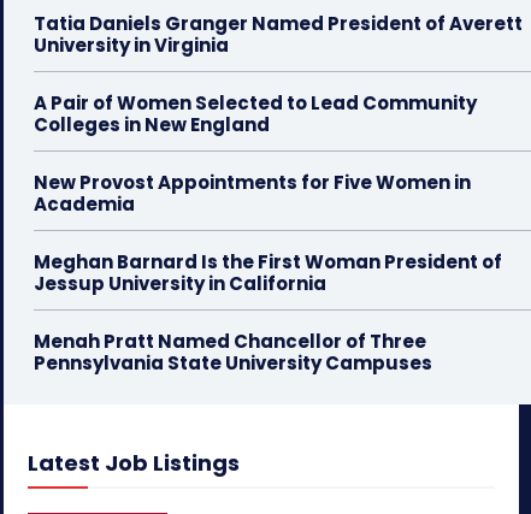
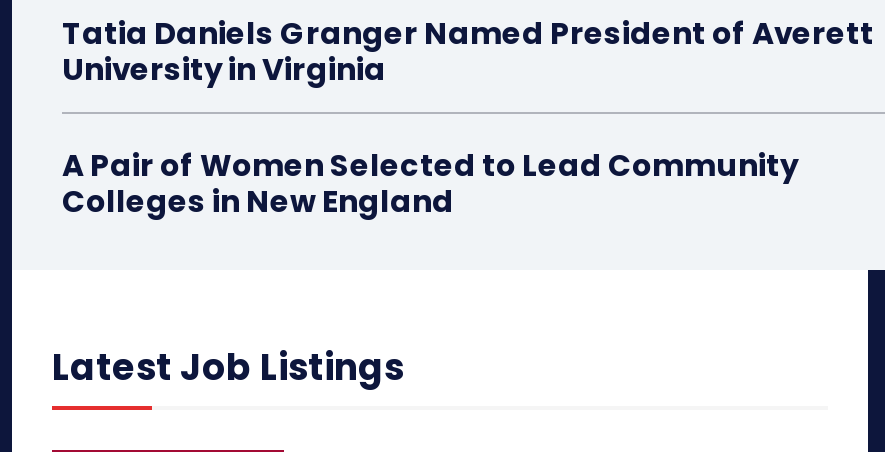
- New Provost Appointments for Five Women in
- Academia
- Meghan Barnard Is the First Woman President of
- Jessup University in California
- Menah Pratt Named Chancellor of Three
- Pennsylvania State University Campuses
